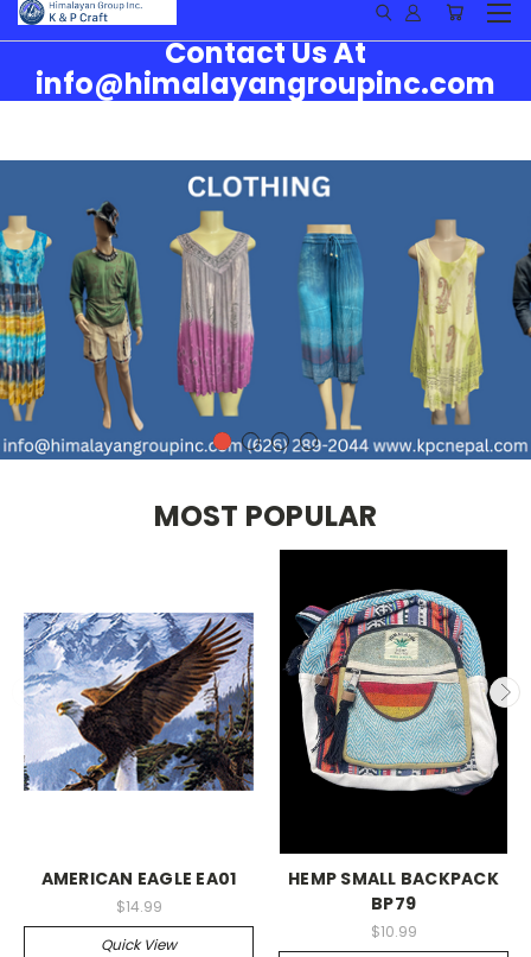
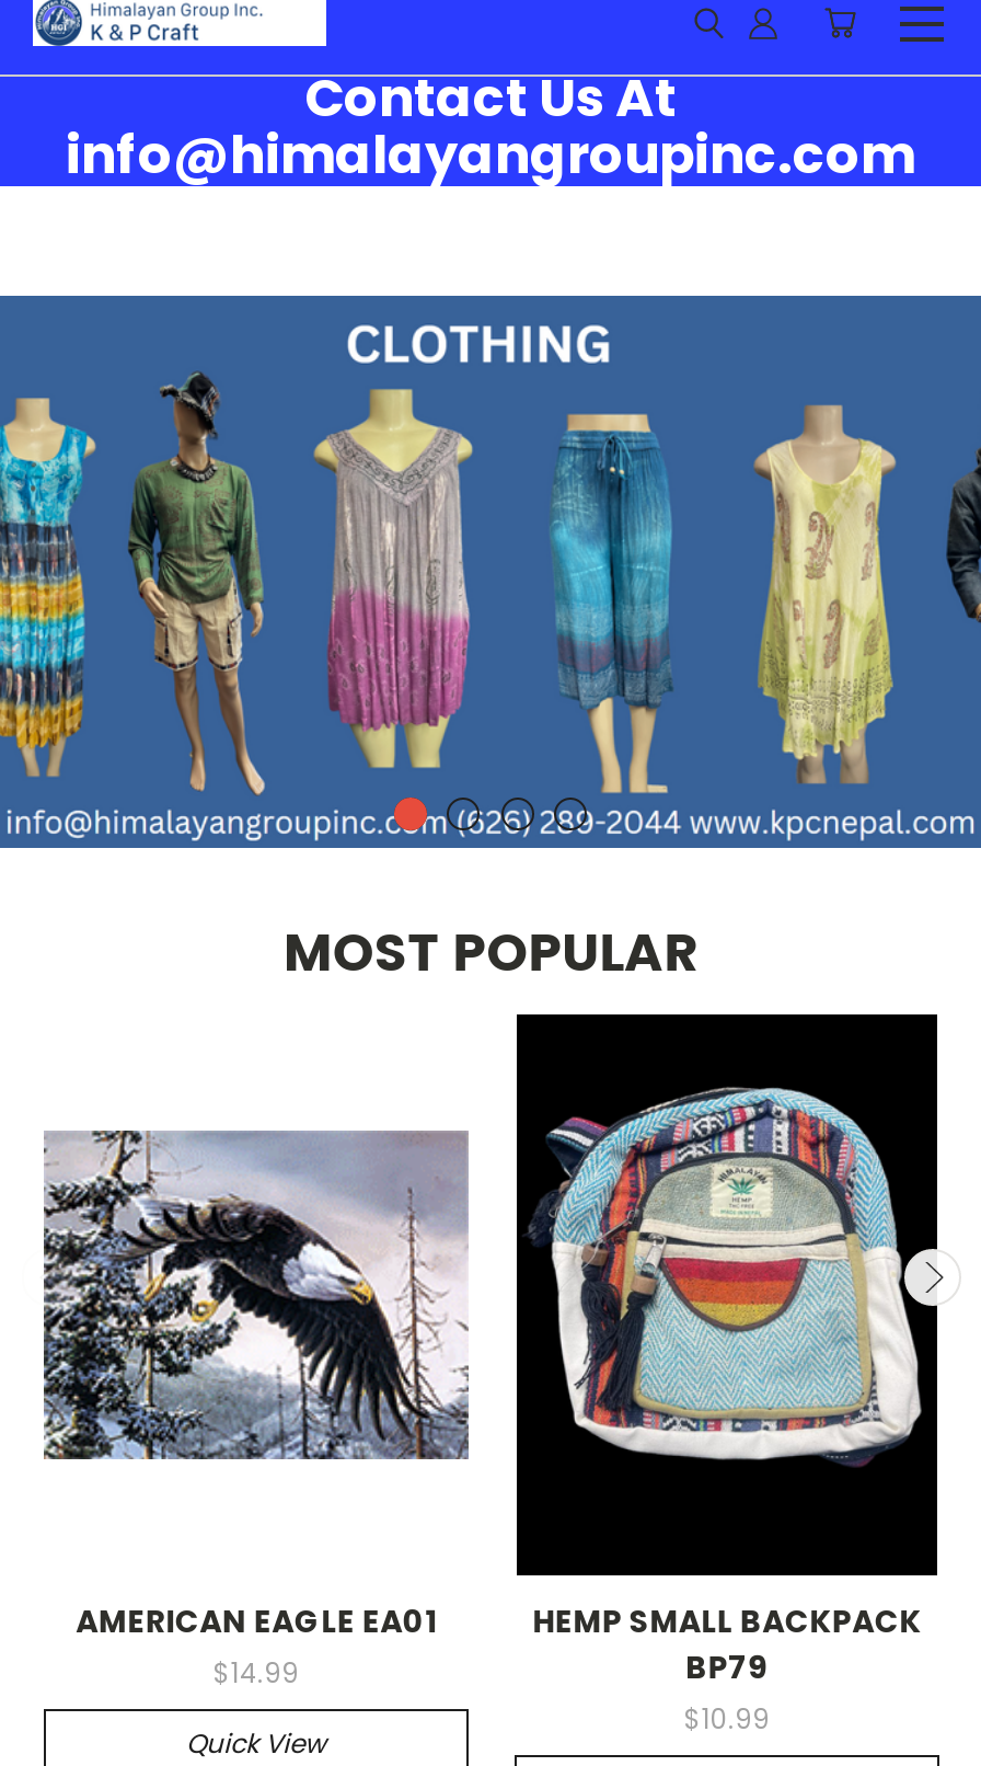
- [image]
+ [image]
